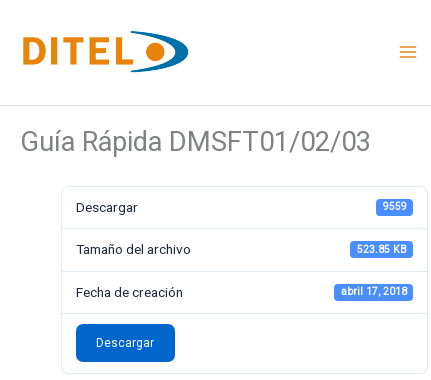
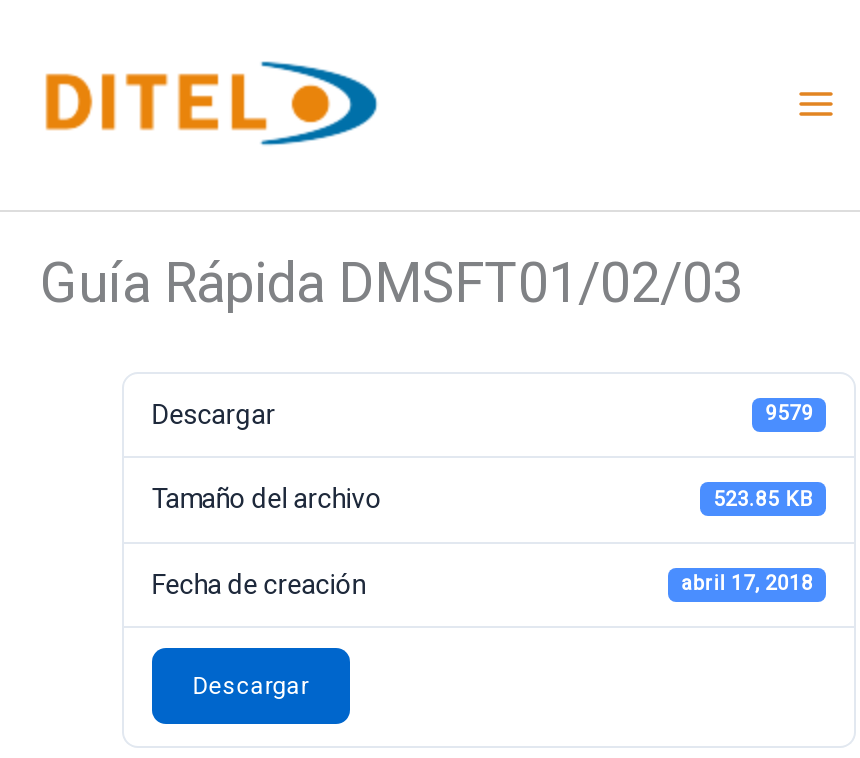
- 9559
+ 9579
